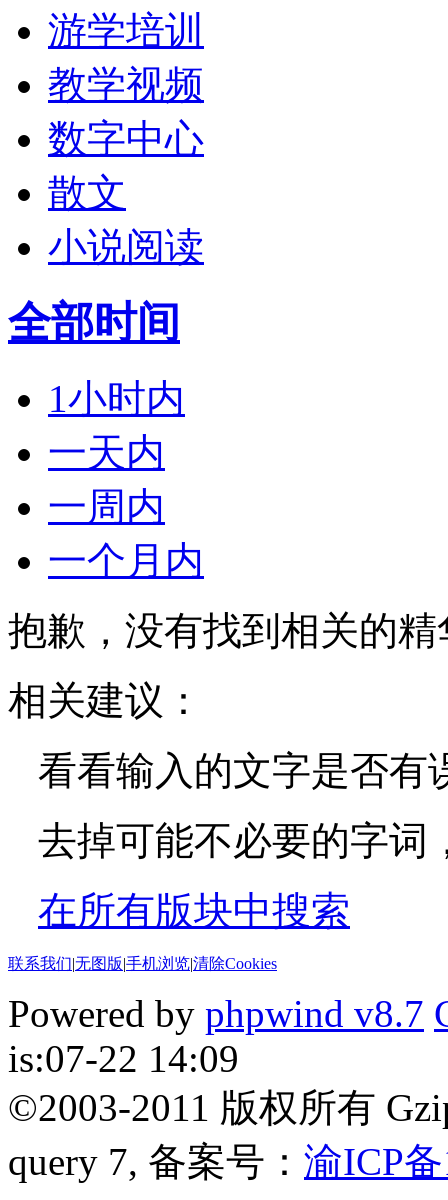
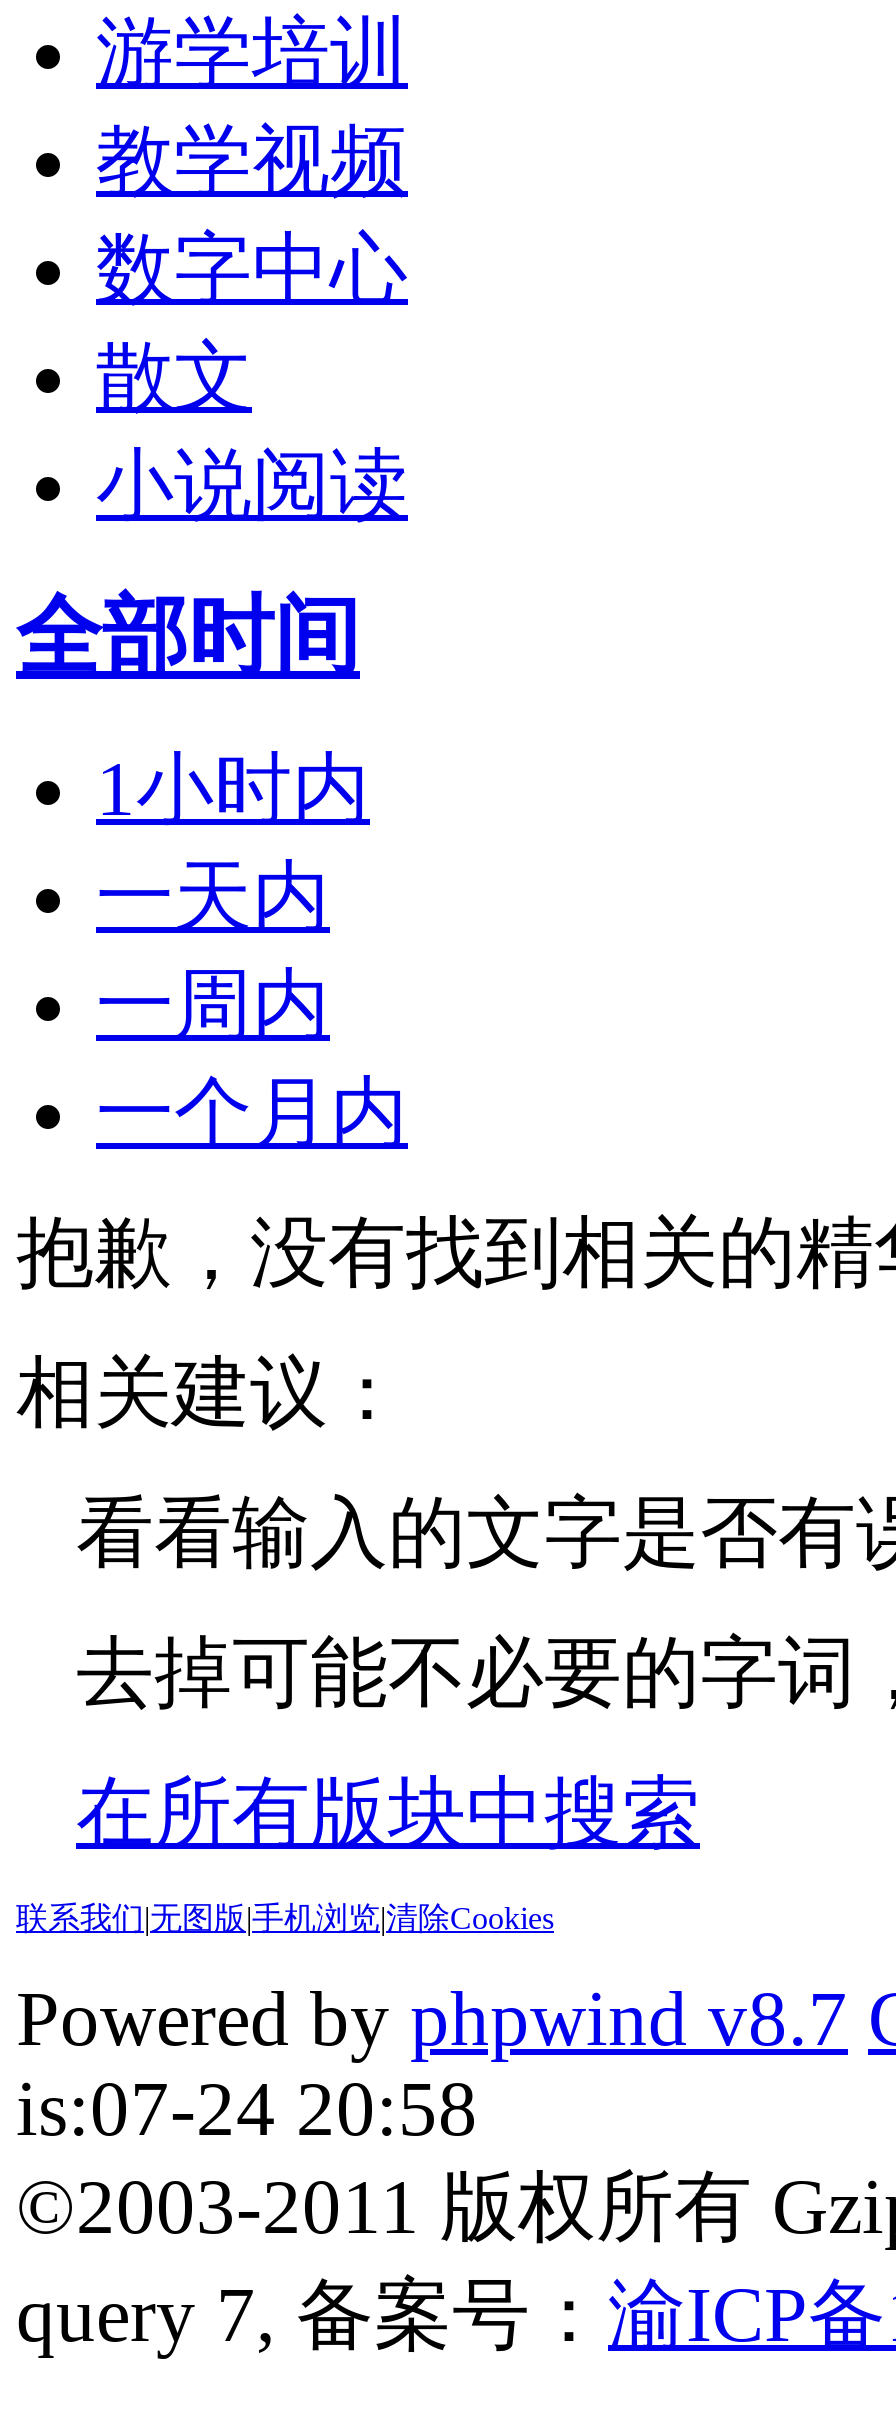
- is:07-22 14:09
+ is:07-24 20:58
